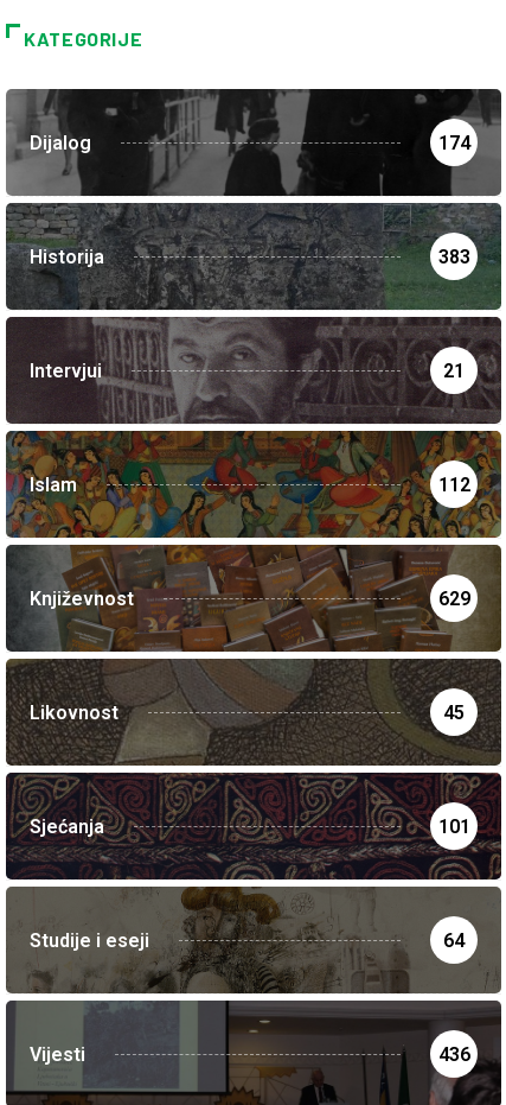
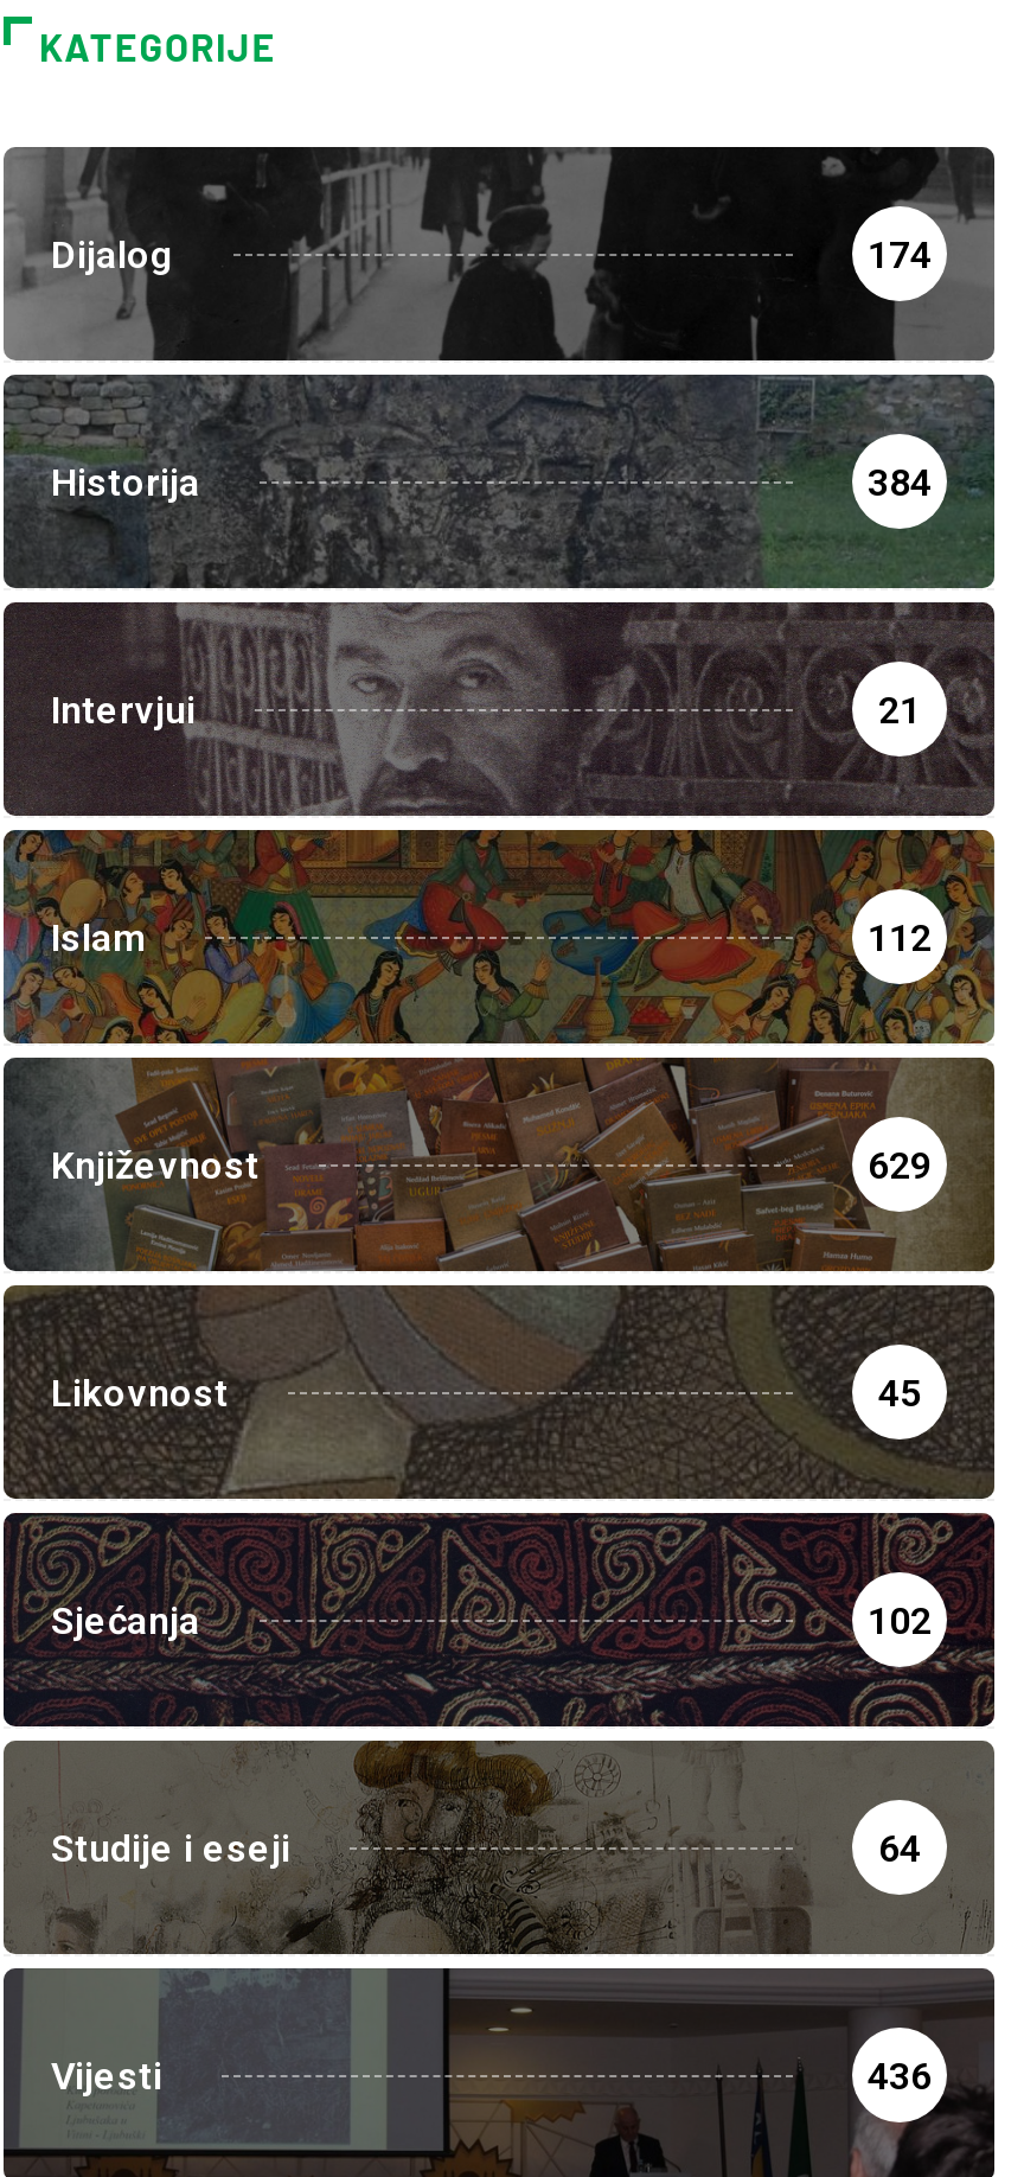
- 383
+ 384

- 101
+ 102
